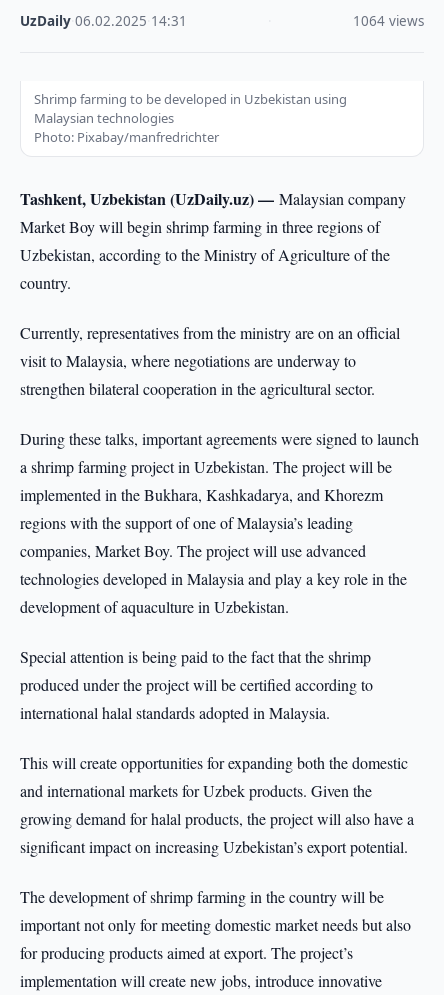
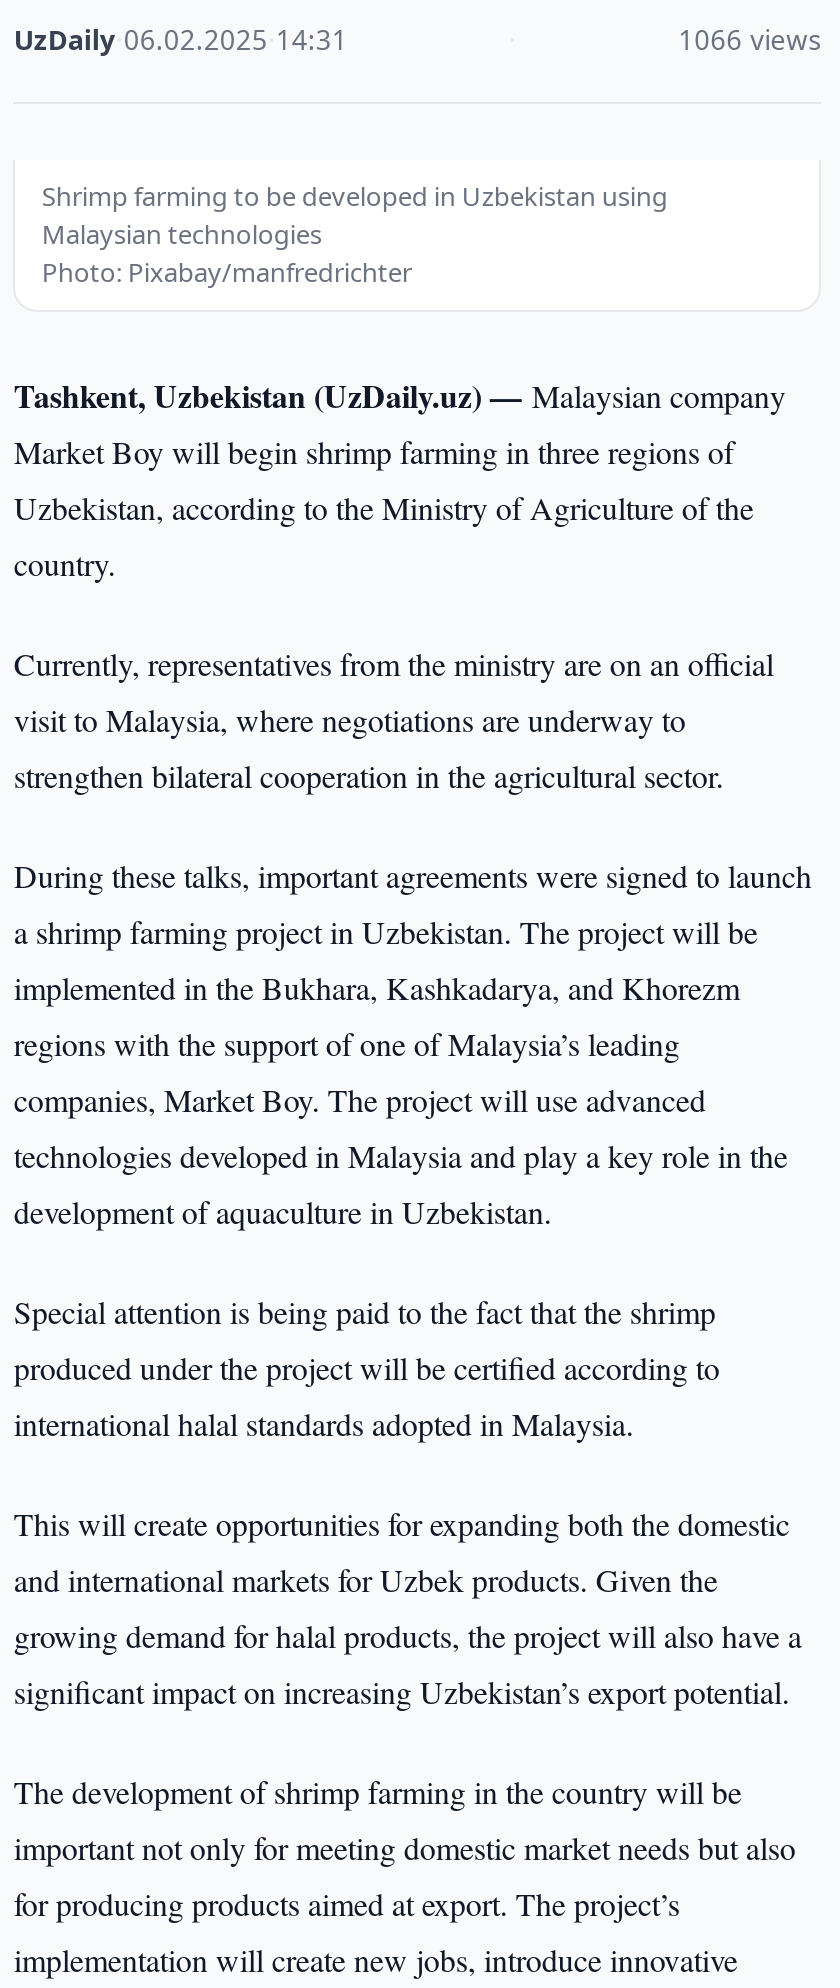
- 1064 views
+ 1066 views
